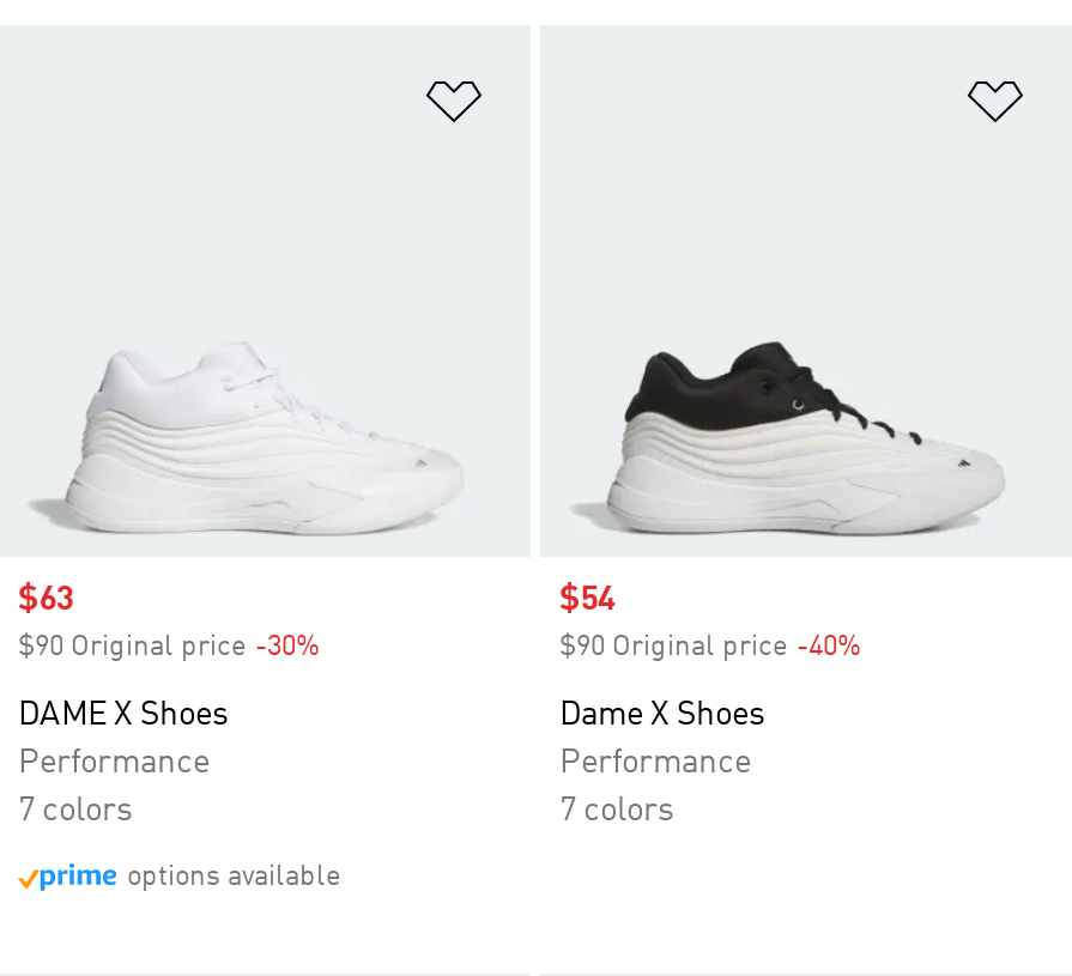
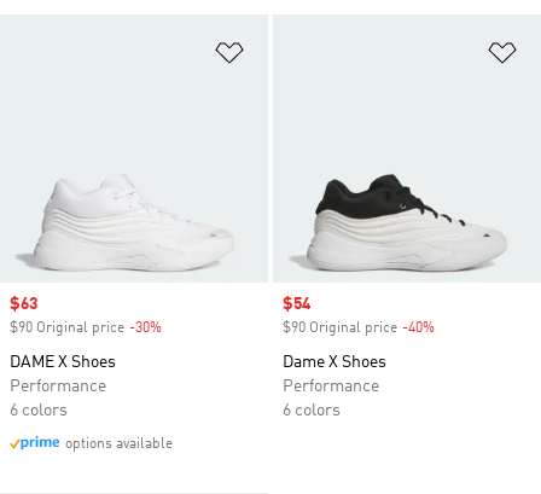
- 7 colors
+ 6 colors

- 7 colors
+ 6 colors
